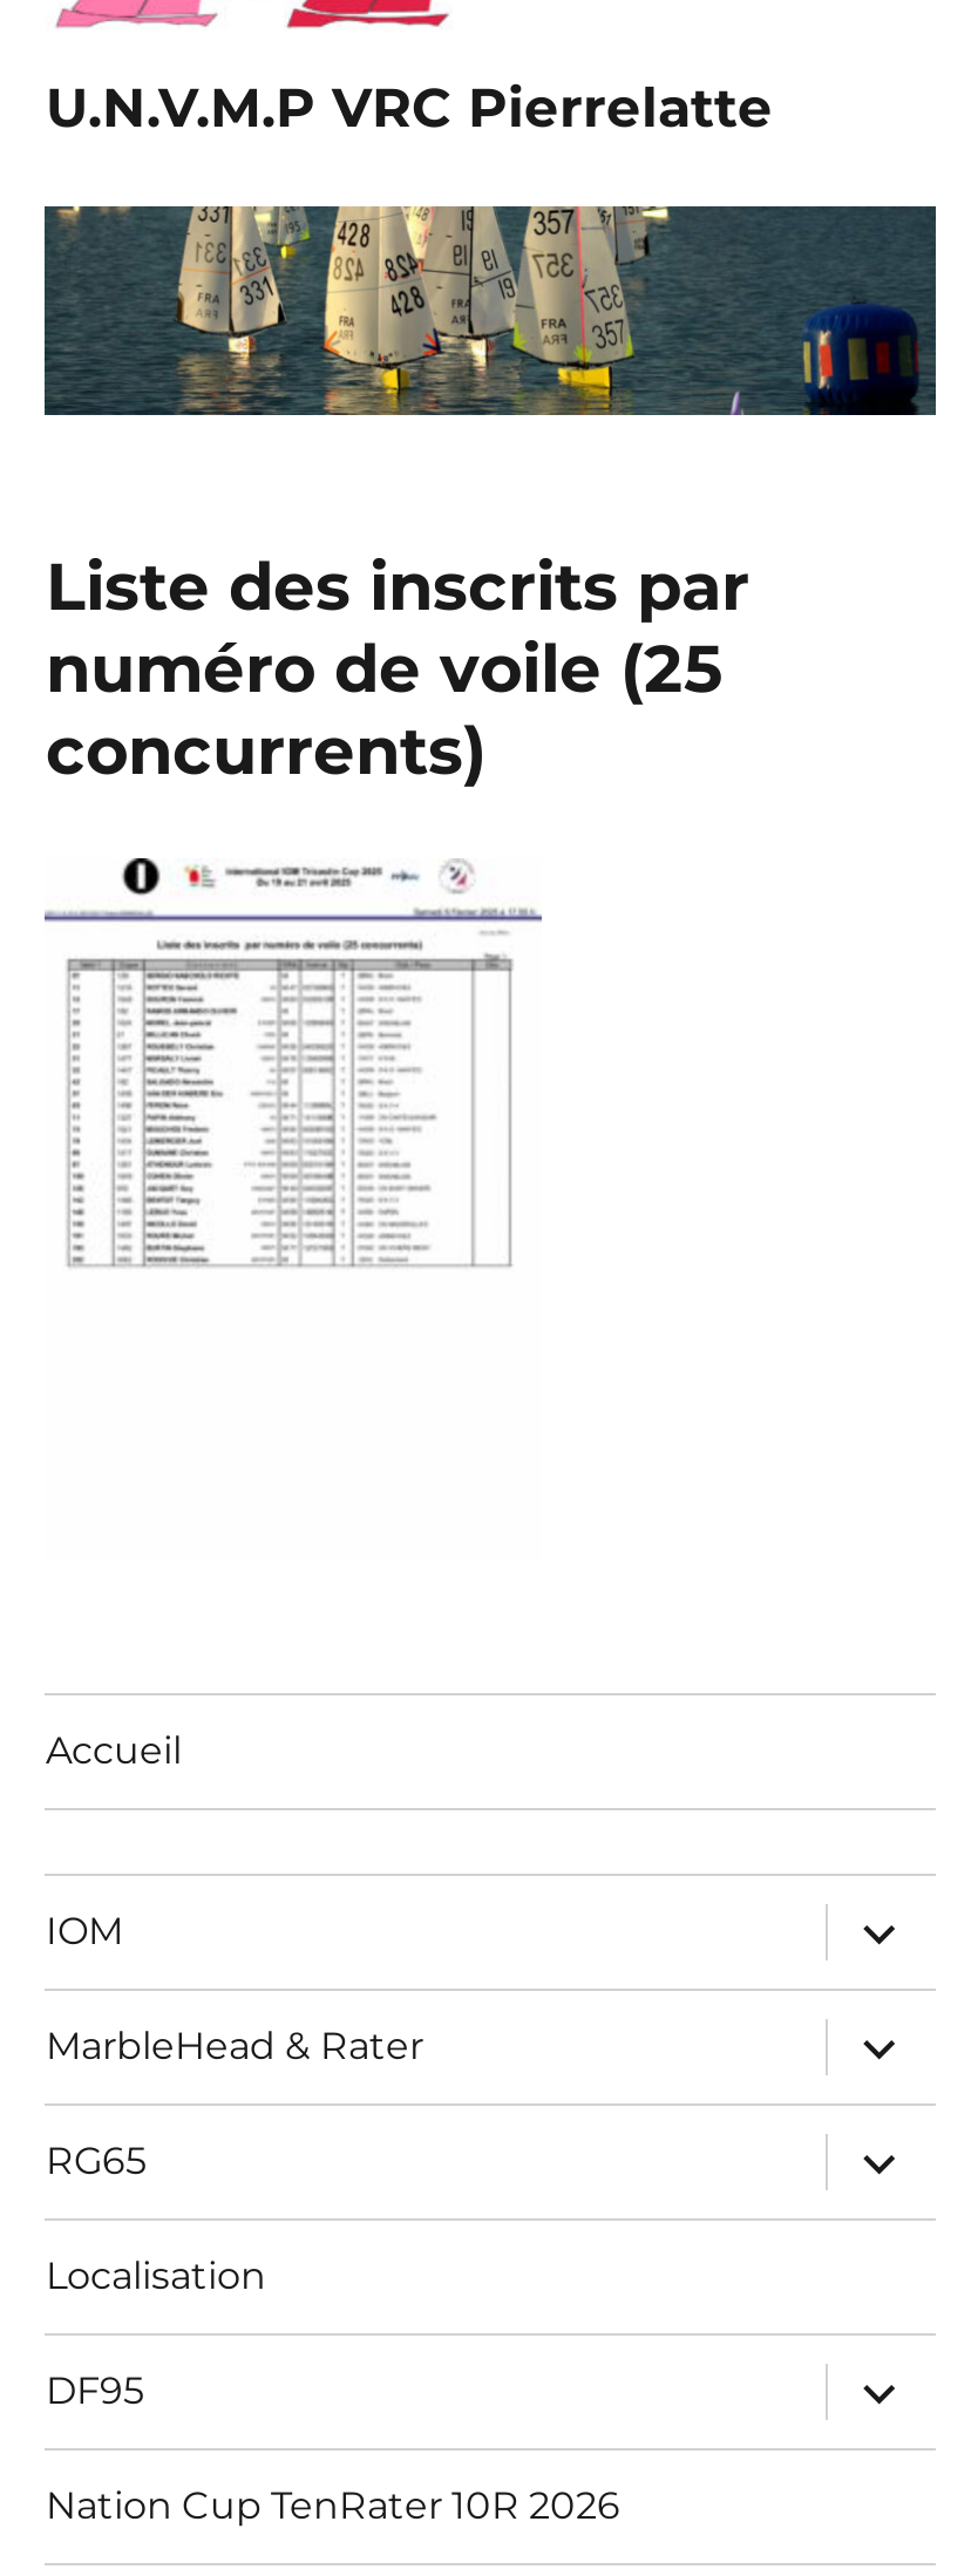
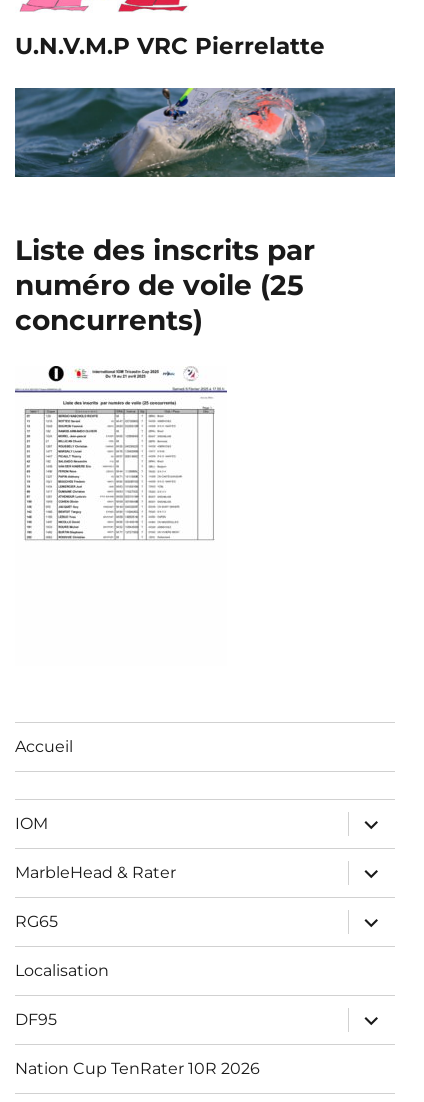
- [image]
+ [image]
